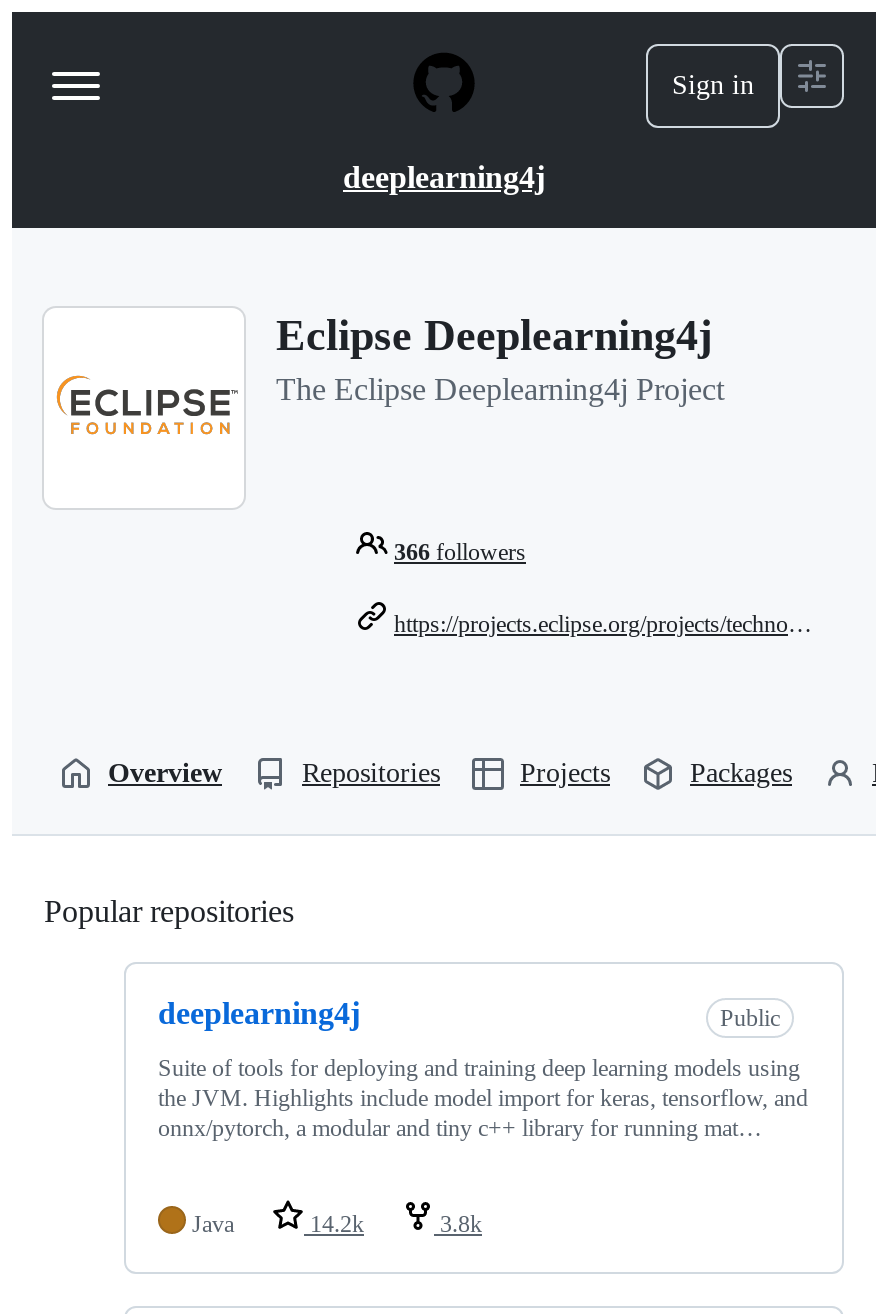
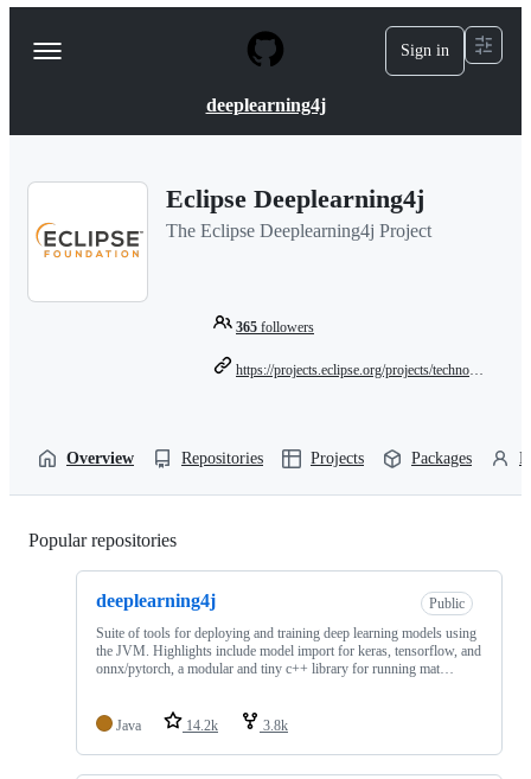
- 366 followers
+ 365 followers
